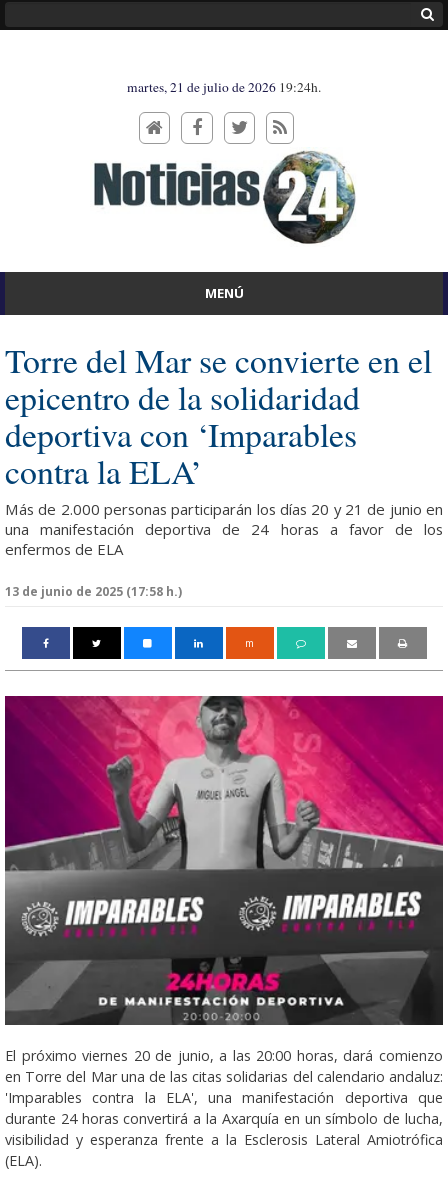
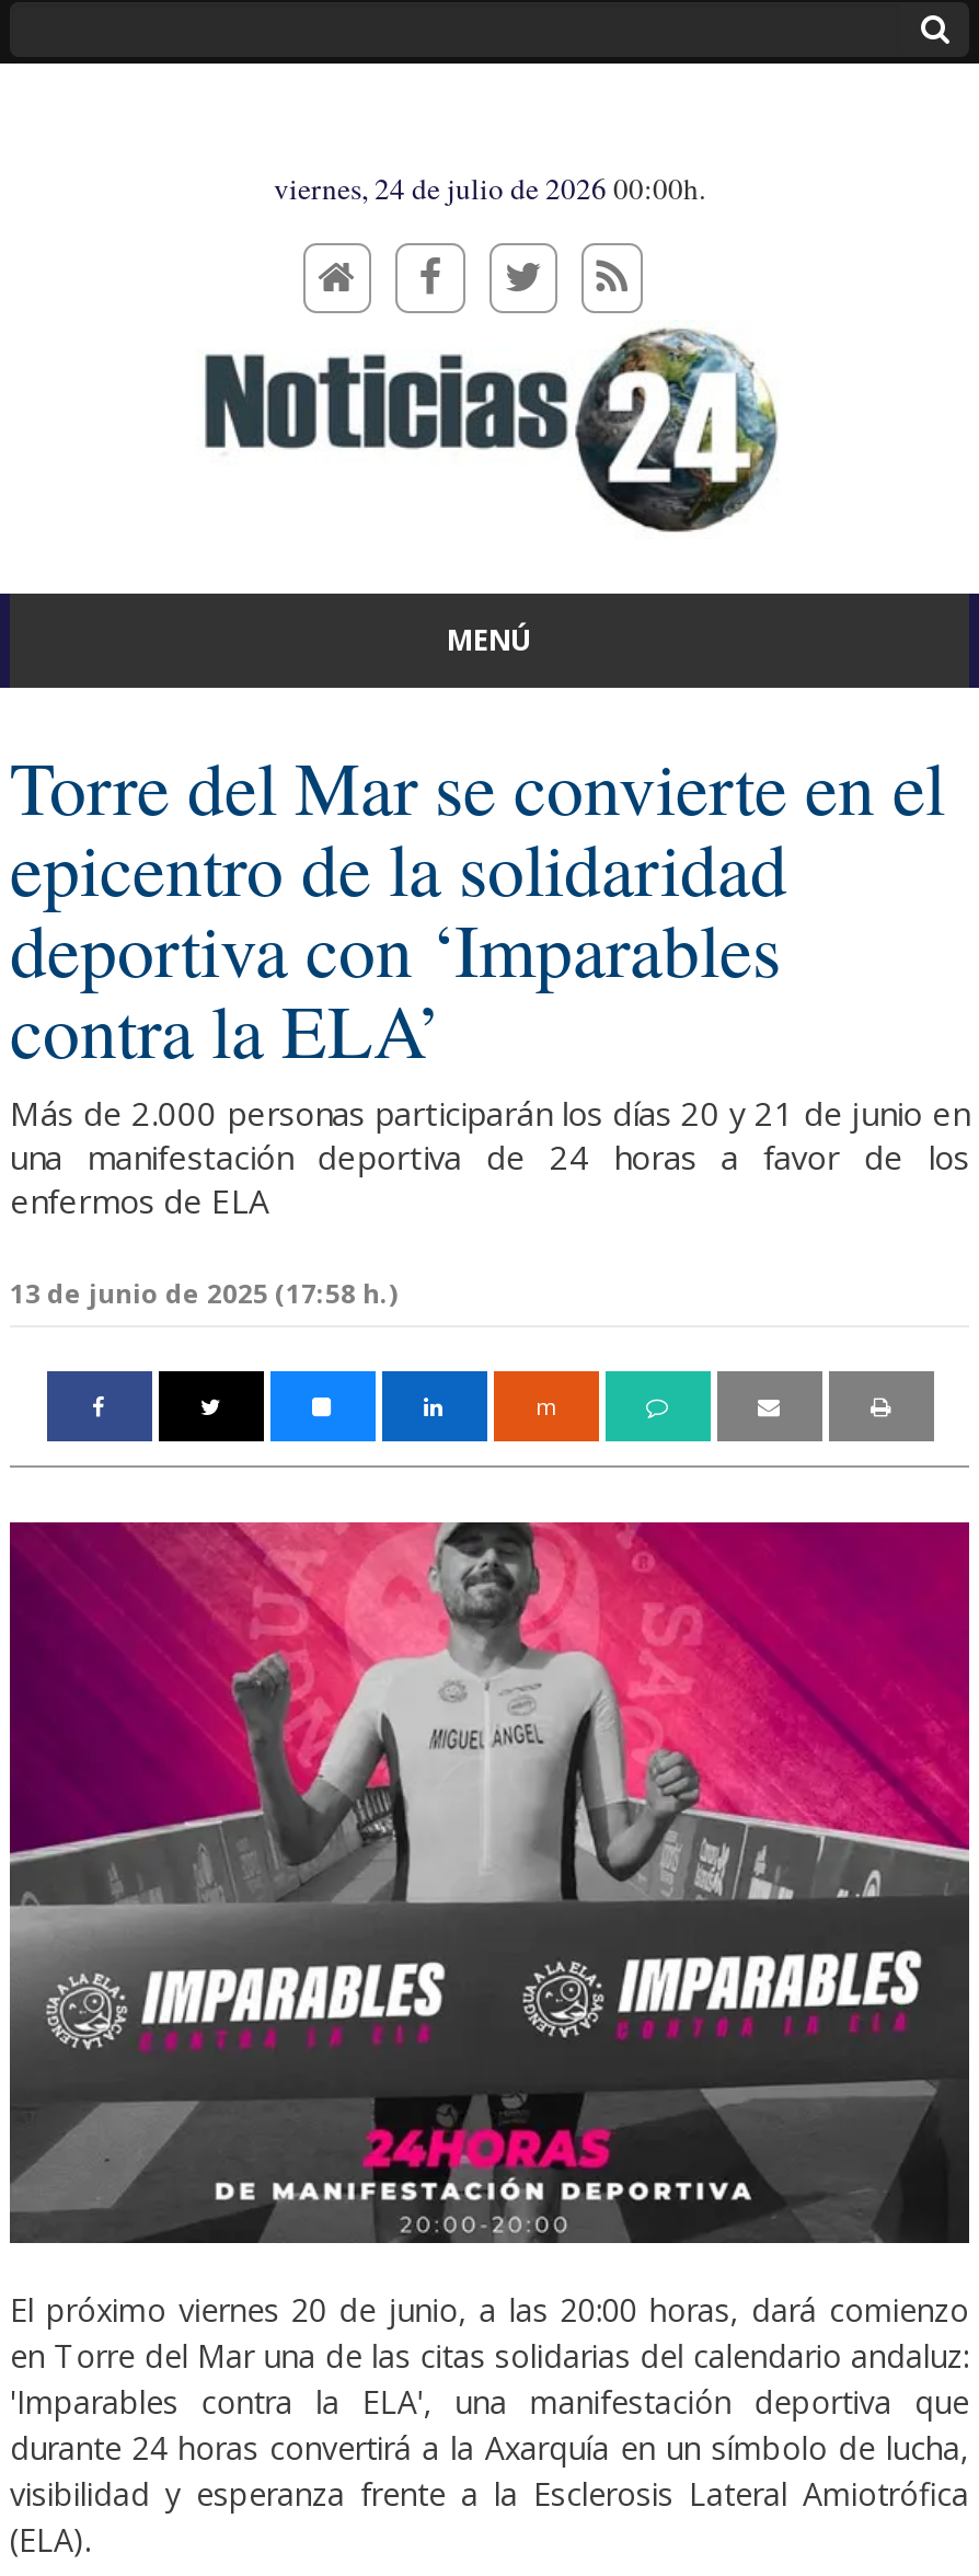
- martes, 21 de julio de 2026 19:24h.
+ viernes, 24 de julio de 2026 00:00h.
